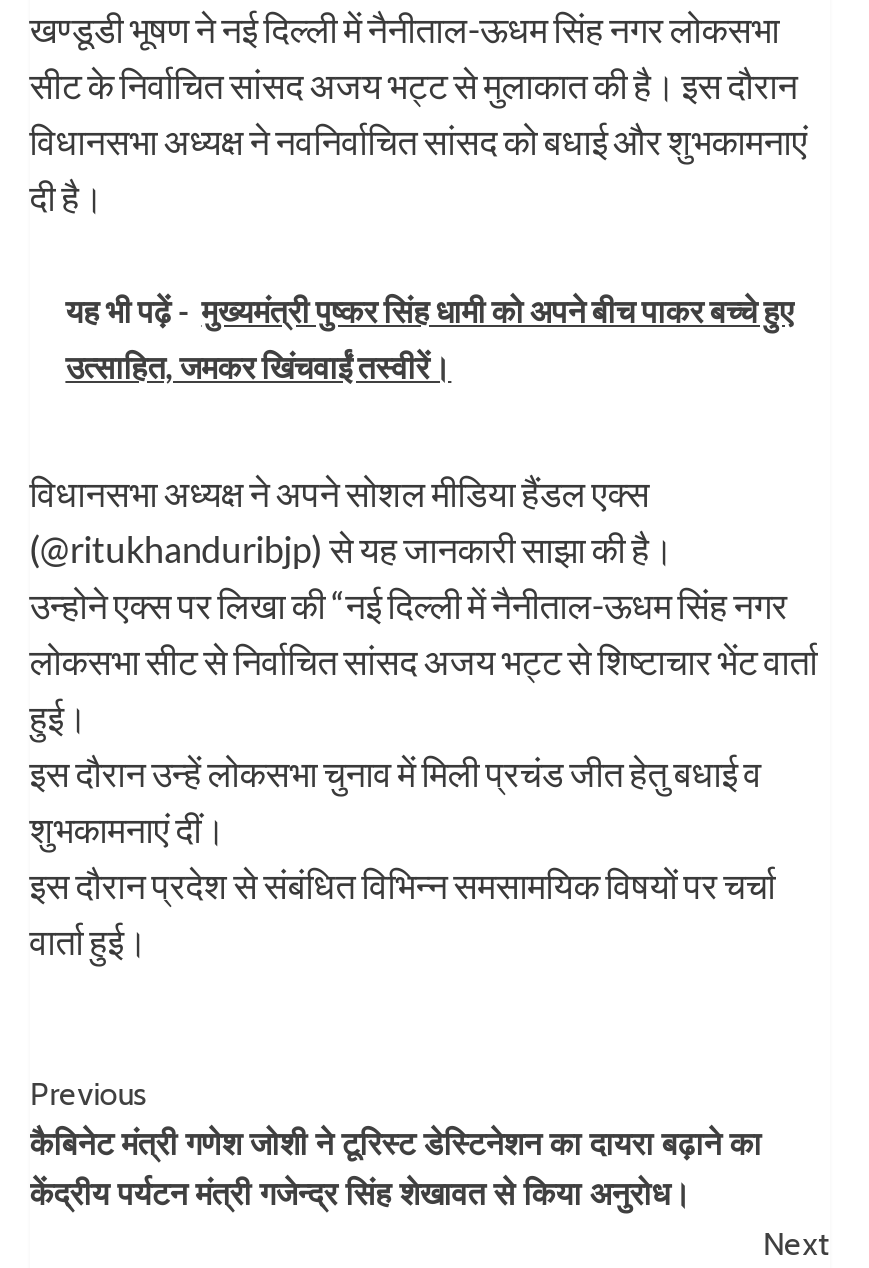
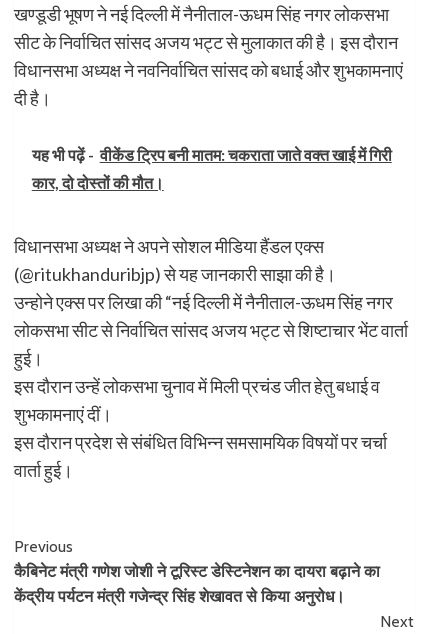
- यह भी पढ़ें - मुख्यमंत्री पुष्कर सिंह धामी को अपने बीच पाकर बच्चे हुए
+ यह भी पढ़ें - वीकेंड ट्रिप बनी मातम: चकराता जाते वक्त खाई में गिरी

- उत्साहित, जमकर खिंचवाईं तस्वीरें।
+ कार, दो दोस्तों की मौत।
